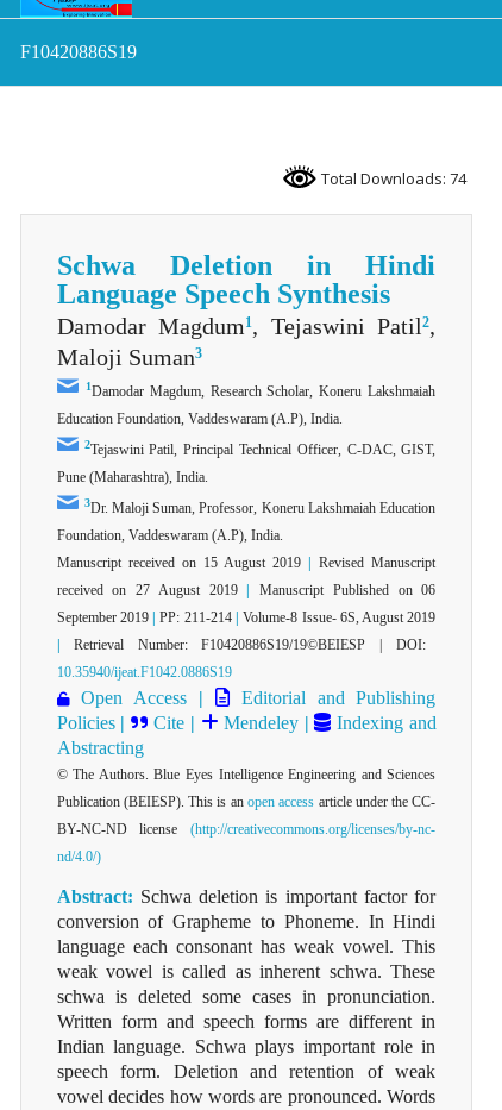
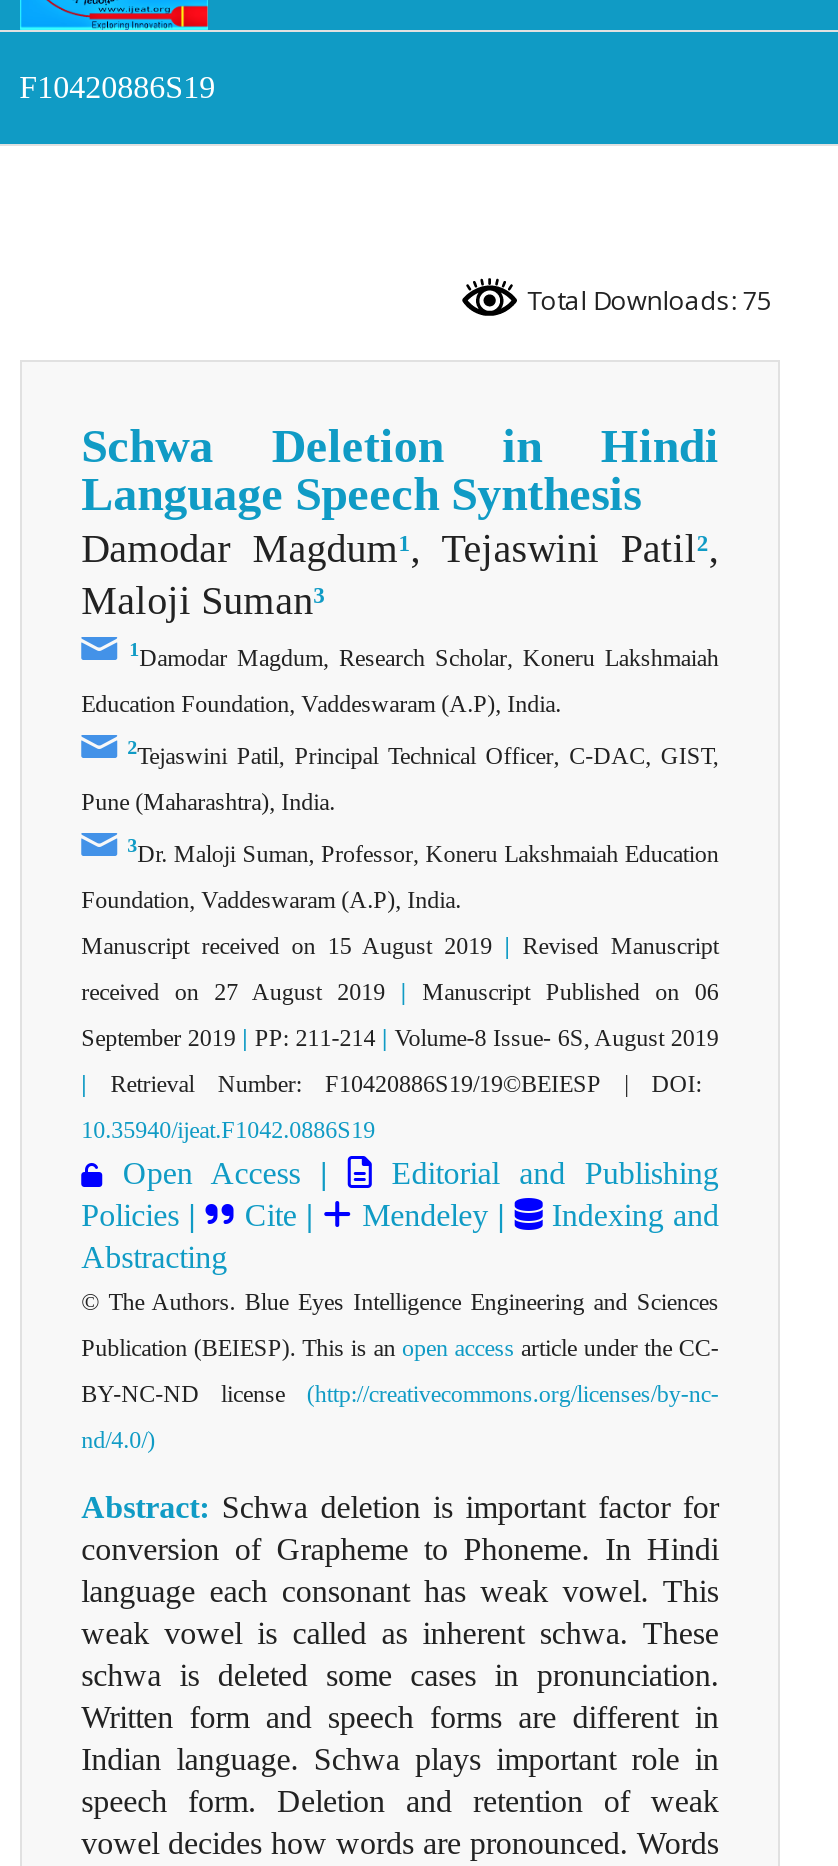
- Total Downloads: 74
+ Total Downloads: 75
